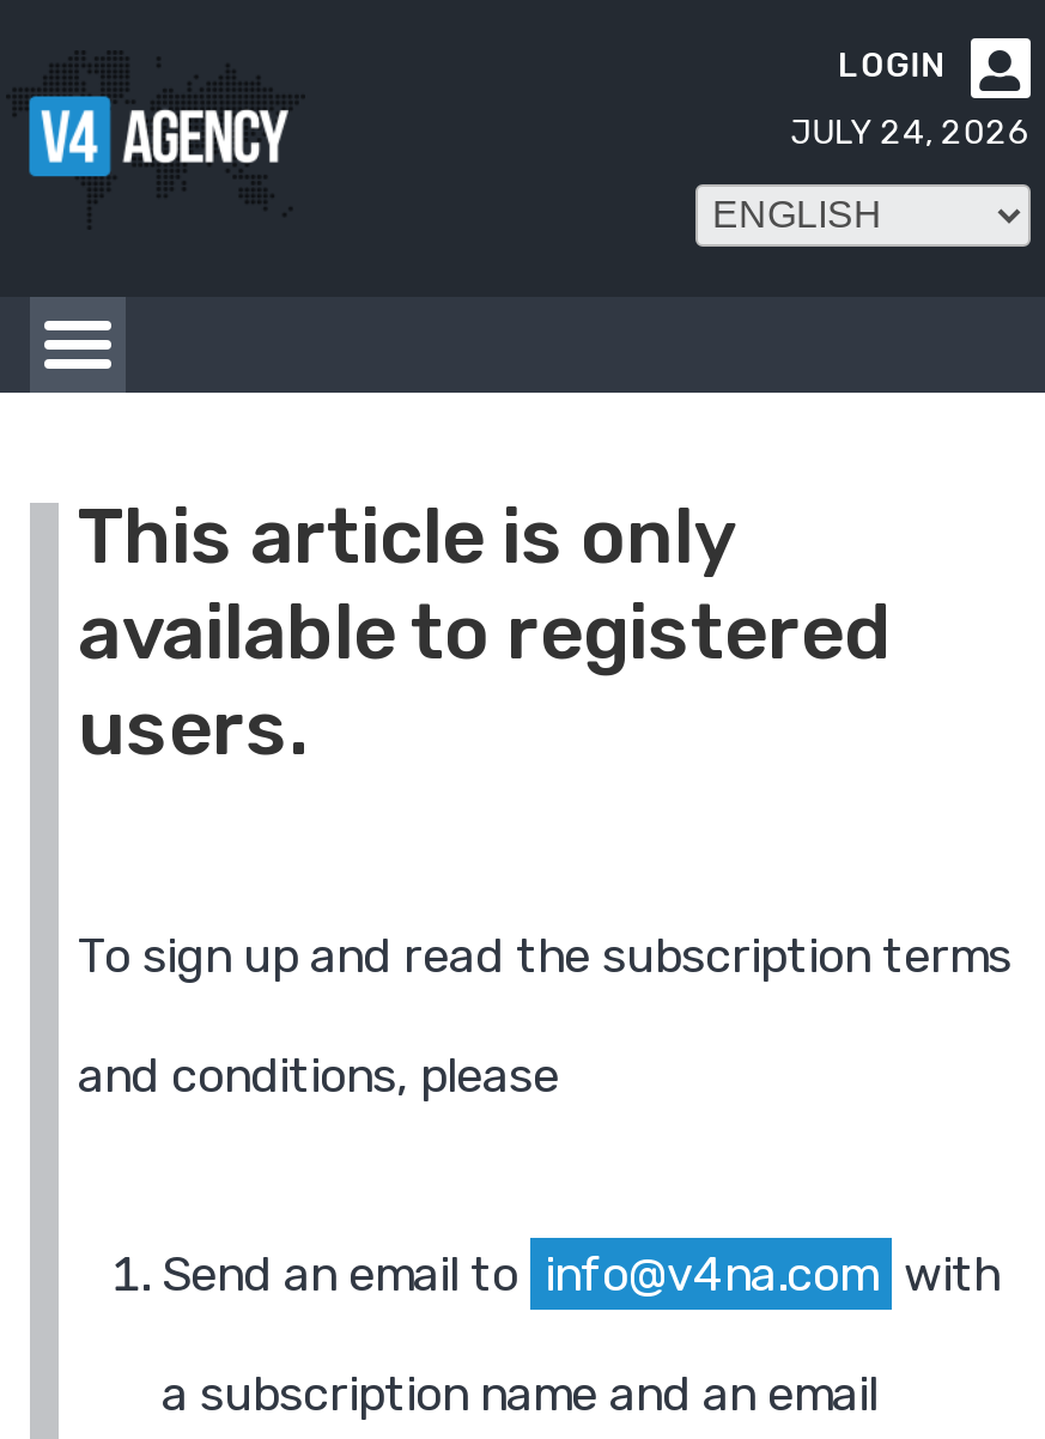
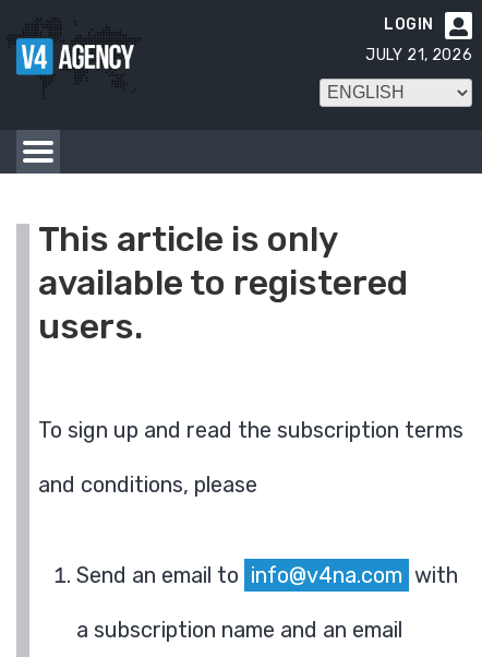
- JULY 24, 2026
+ JULY 21, 2026
